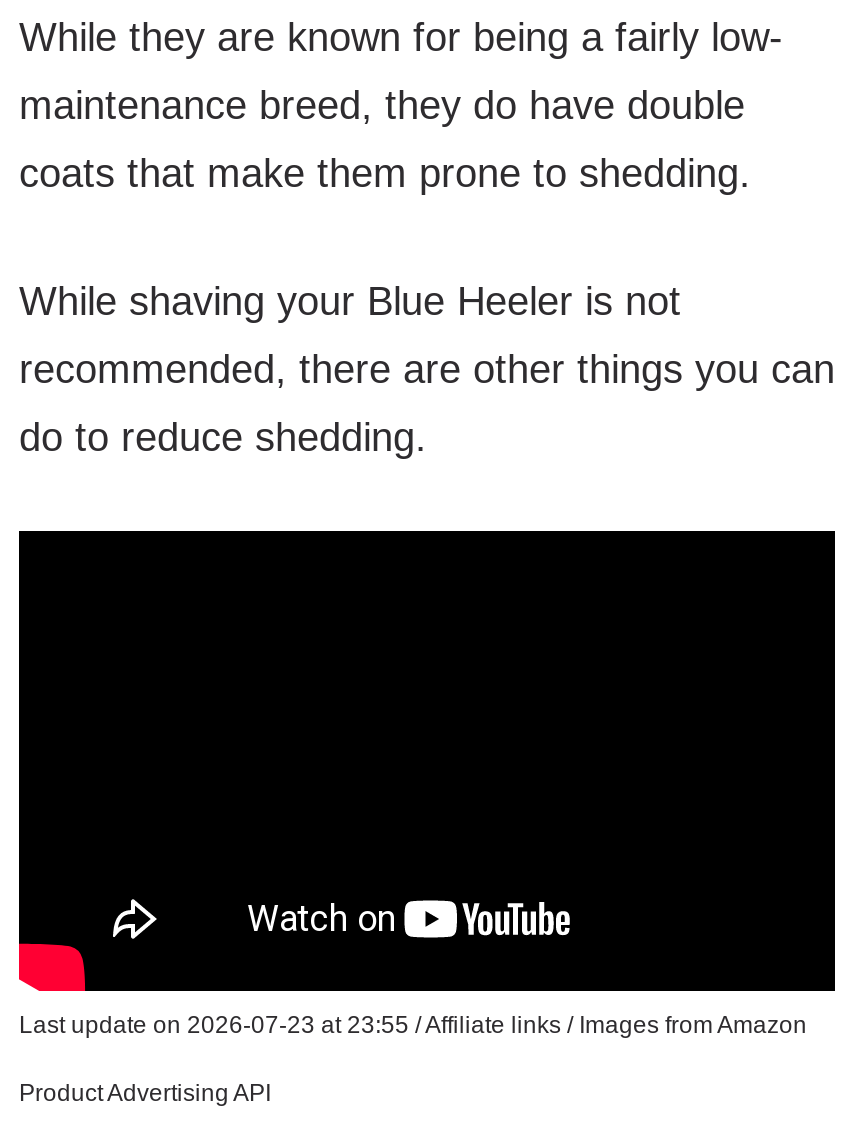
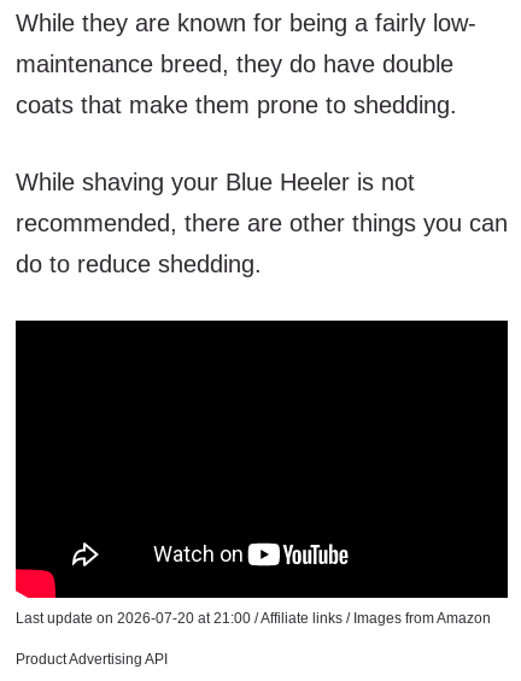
- Last update on 2026-07-23 at 23:55 / Affiliate links / Images from Amazon
+ Last update on 2026-07-20 at 21:00 / Affiliate links / Images from Amazon
